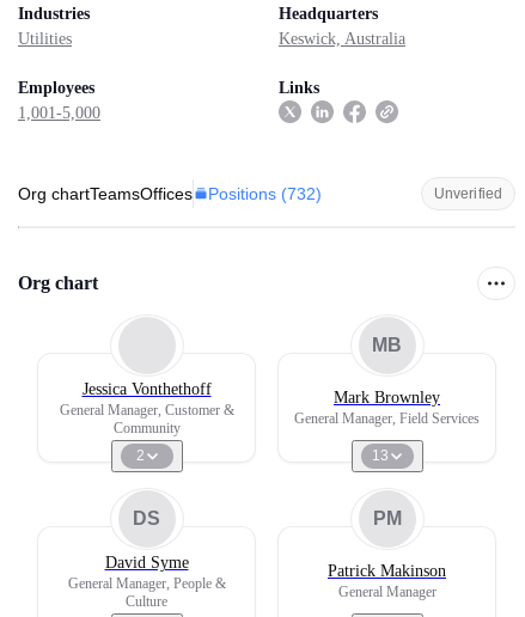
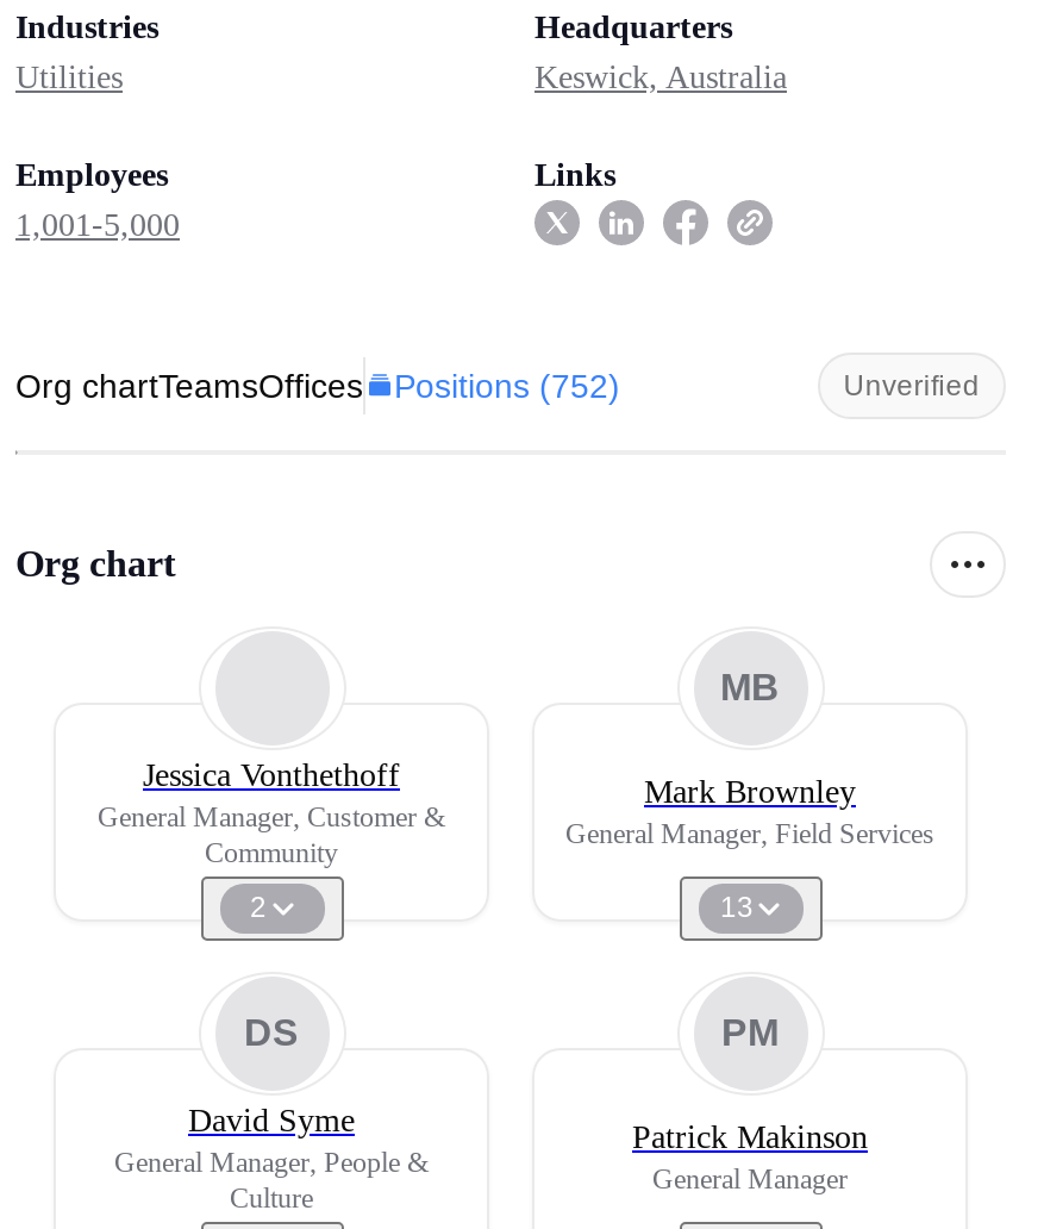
- Org chartTeamsOffices Positions (732)
+ Org chartTeamsOffices Positions (752)
